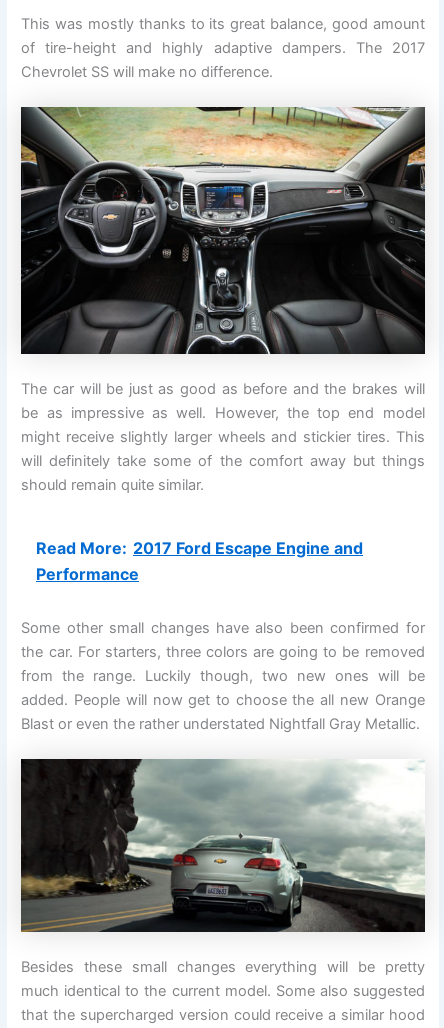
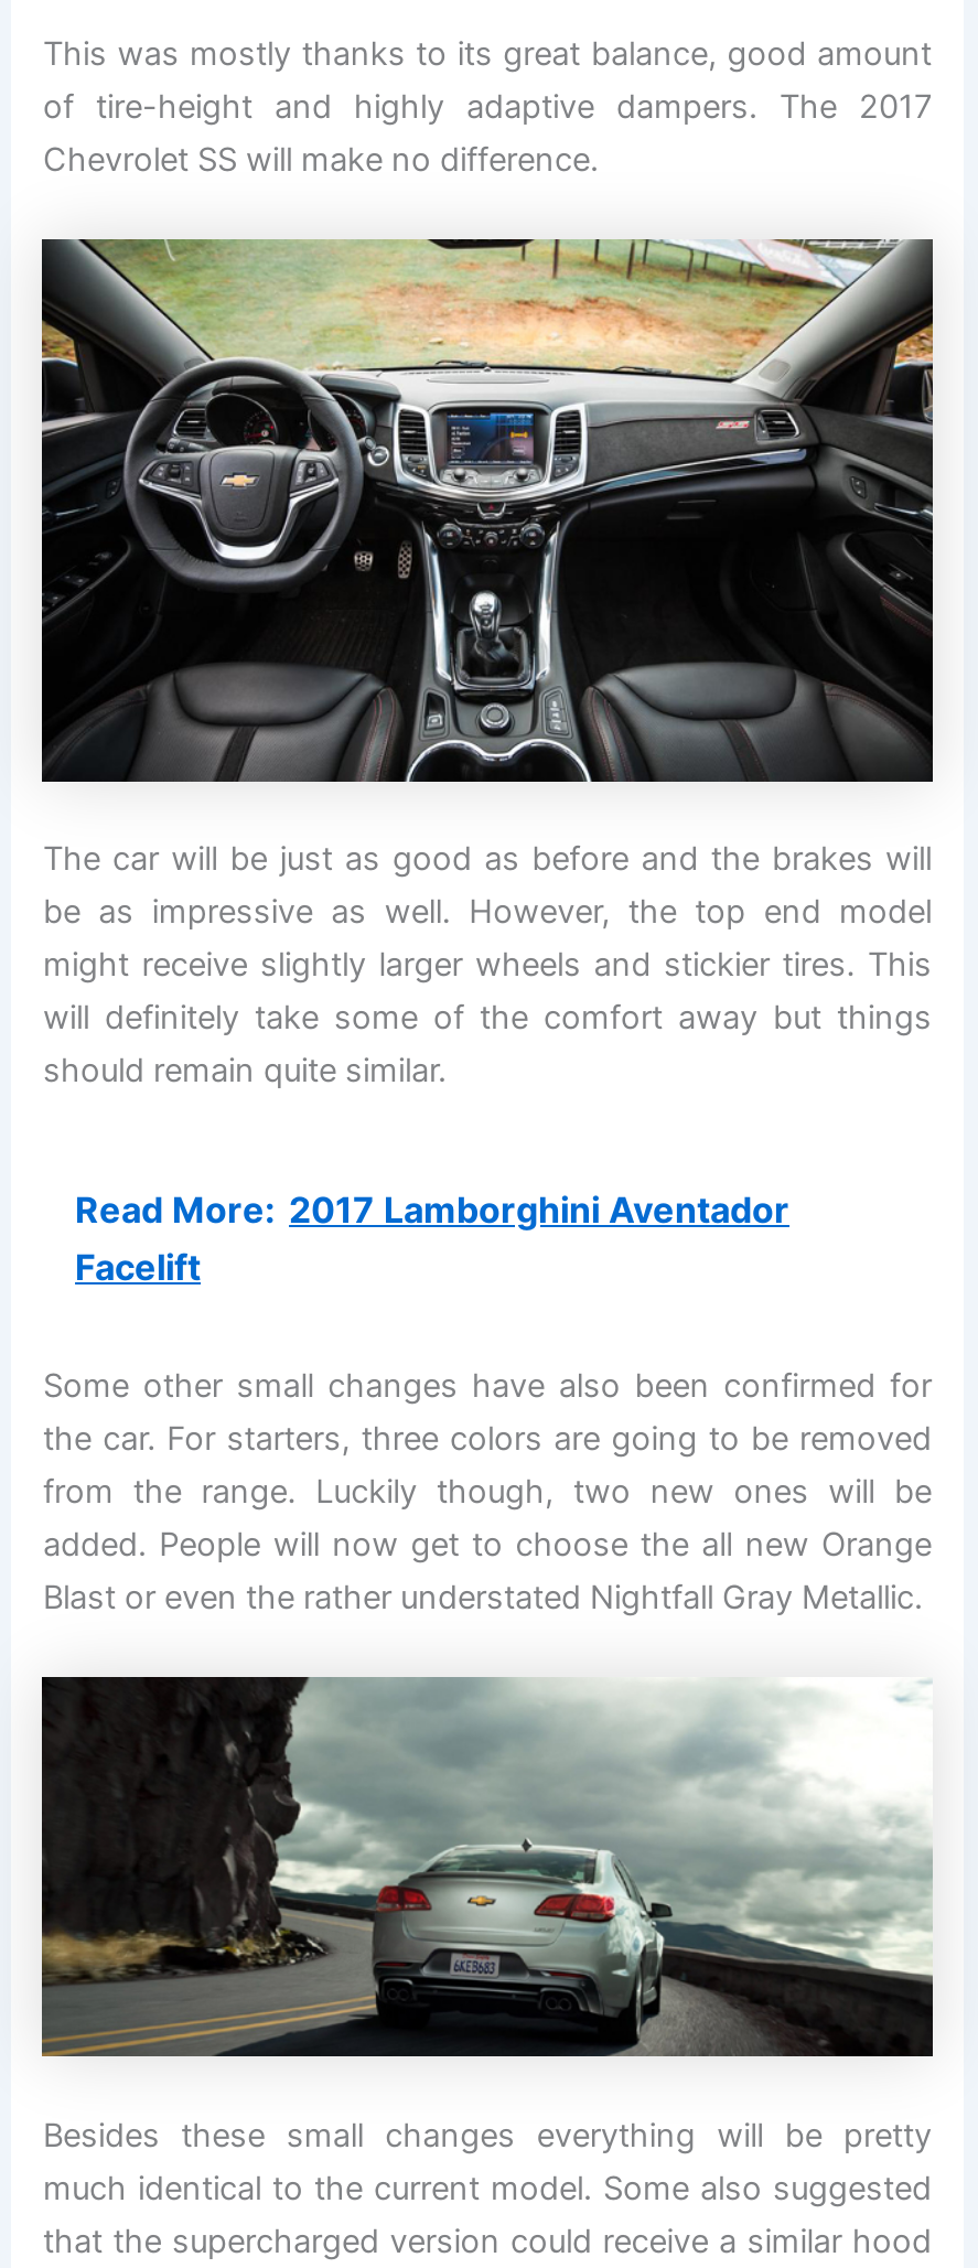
- Read More: 2017 Ford Escape Engine and
- Performance
+ Read More: 2017 Lamborghini Aventador
+ Facelift
